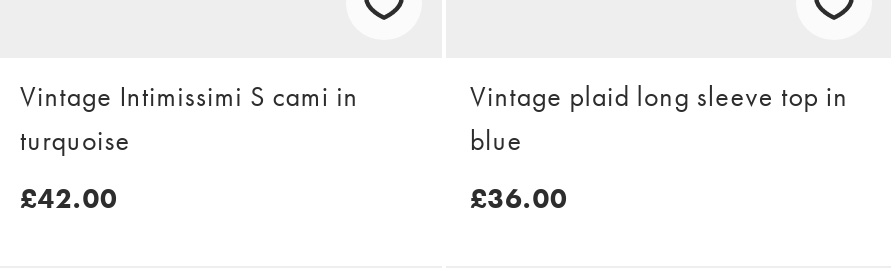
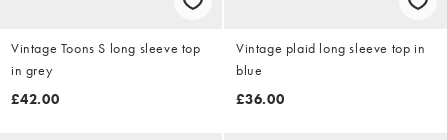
- Vintage Intimissimi S cami in
- turquoise
+ Vintage Toons S long sleeve top
+ in grey
